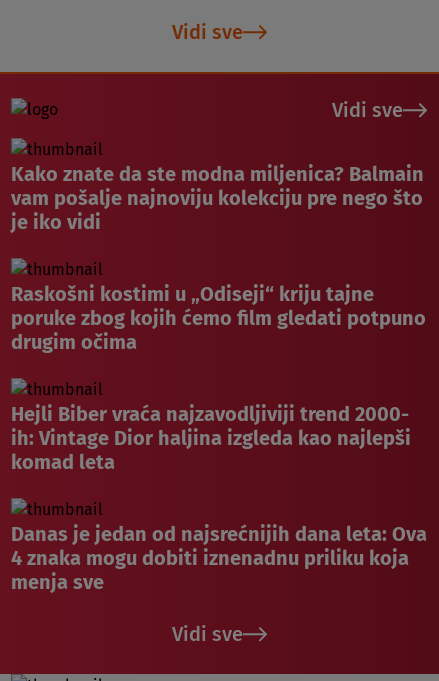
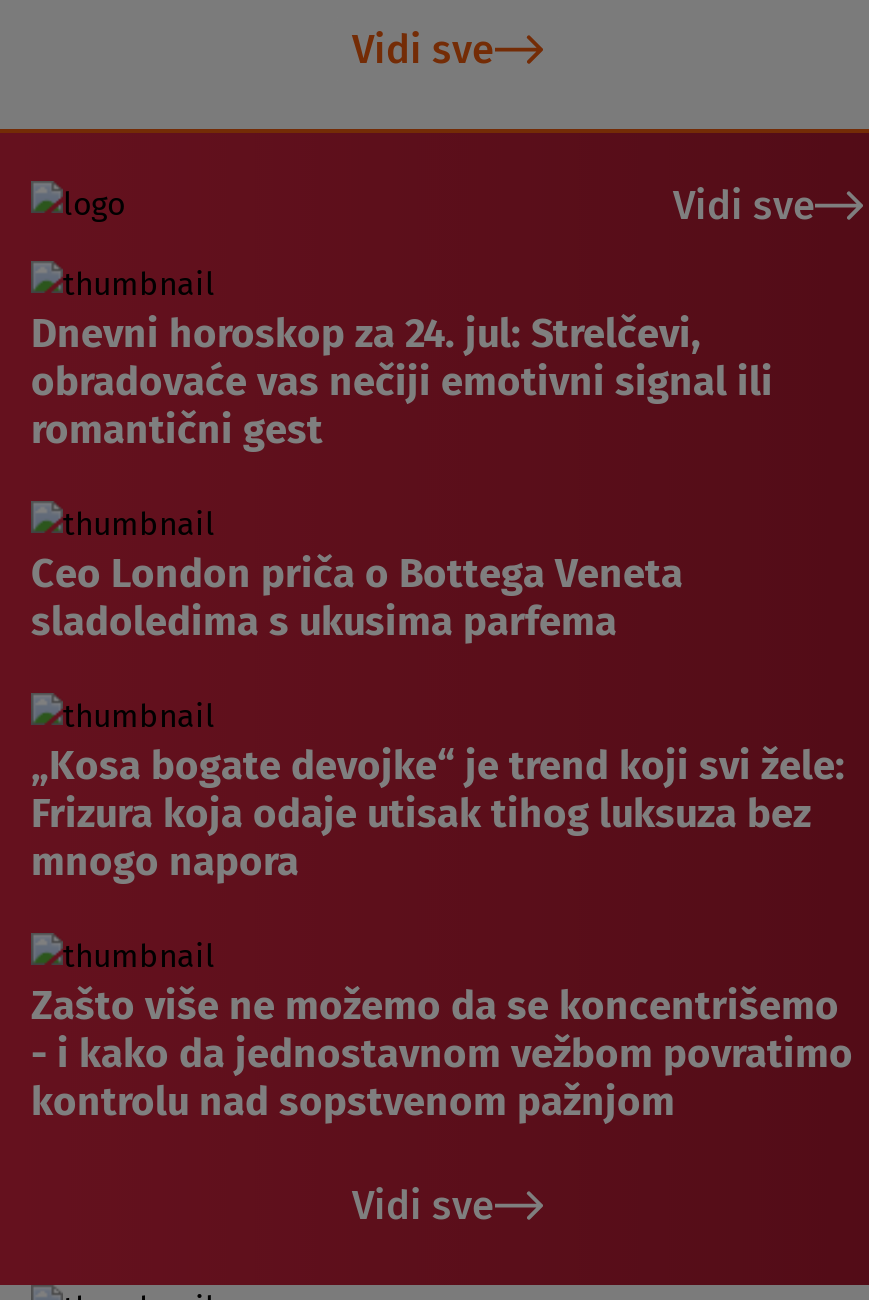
- Kako znate da ste modna miljenica? Balmain
- vam pošalje najnoviju kolekciju pre nego što
- je iko vidi
+ Dnevni horoskop za 24. jul: Strelčevi,
+ obradovaće vas nečiji emotivni signal ili
+ romantični gest

- Raskošni kostimi u „Odiseji“ kriju tajne
- poruke zbog kojih ćemo film gledati potpuno
- drugim očima
+ Ceo London priča o Bottega Veneta
+ sladoledima s ukusima parfema

- Hejli Biber vraća najzavodljiviji trend 2000-
- ih: Vintage Dior haljina izgleda kao najlepši
- komad leta
+ „Kosa bogate devojke“ je trend koji svi žele:
+ Frizura koja odaje utisak tihog luksuza bez
+ mnogo napora

- Danas je jedan od najsrećnijih dana leta: Ova
- 4 znaka mogu dobiti iznenadnu priliku koja
- menja sve
+ Zašto više ne možemo da se koncentrišemo
+ - i kako da jednostavnom vežbom povratimo
+ kontrolu nad sopstvenom pažnjom
